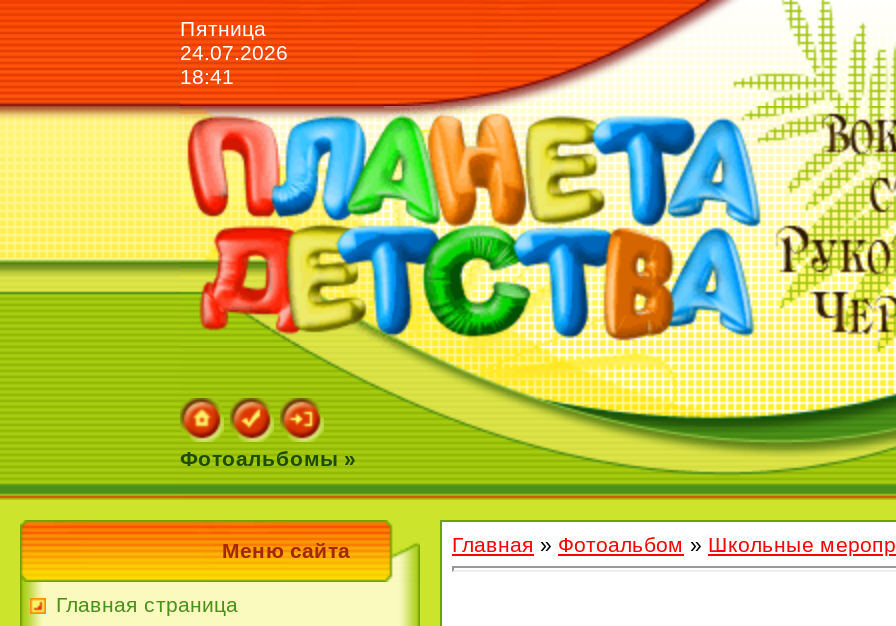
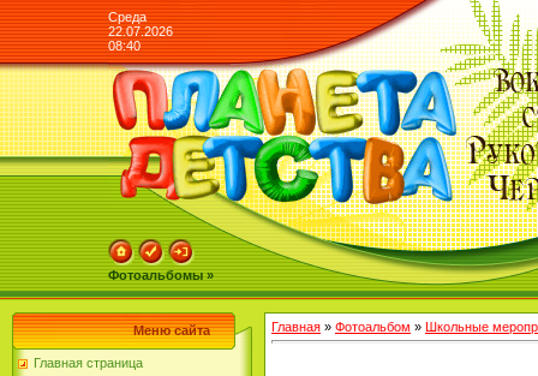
- Пятница
- 24.07.2026
- 18:41
+ Среда
+ 22.07.2026
+ 08:40
